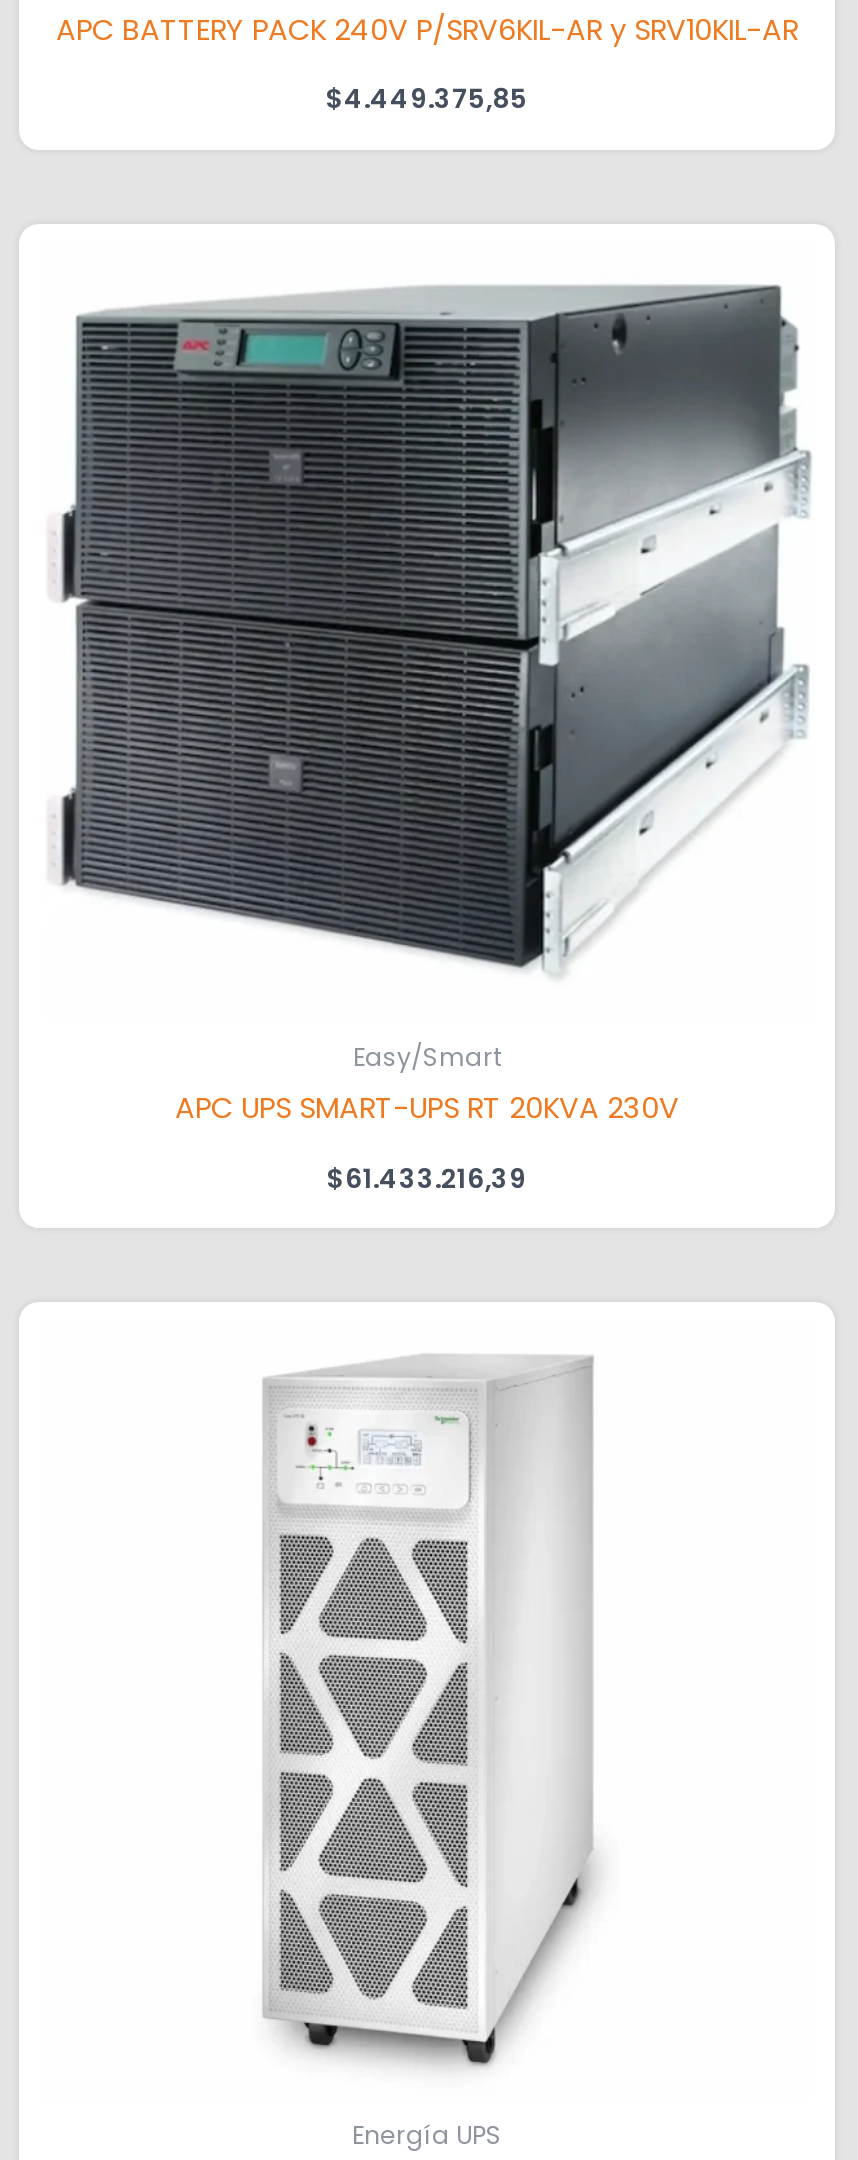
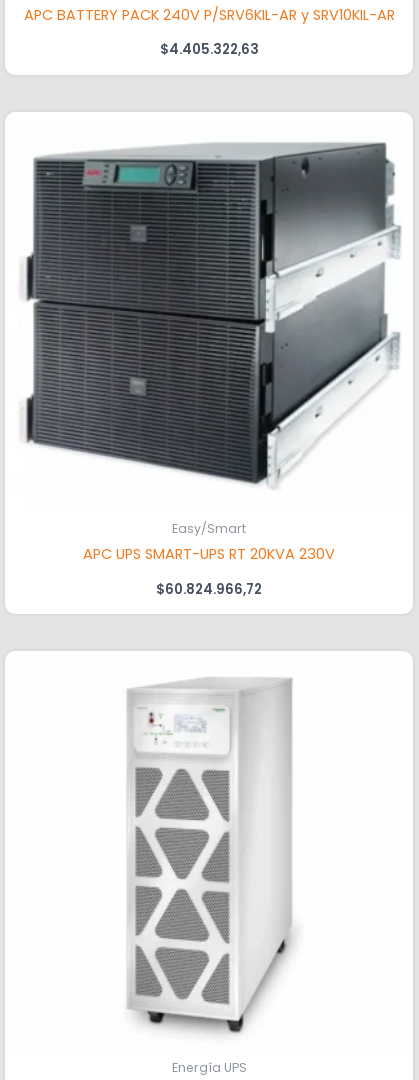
- $4.449.375,85
+ $4.405.322,63

- $61.433.216,39
+ $60.824.966,72
